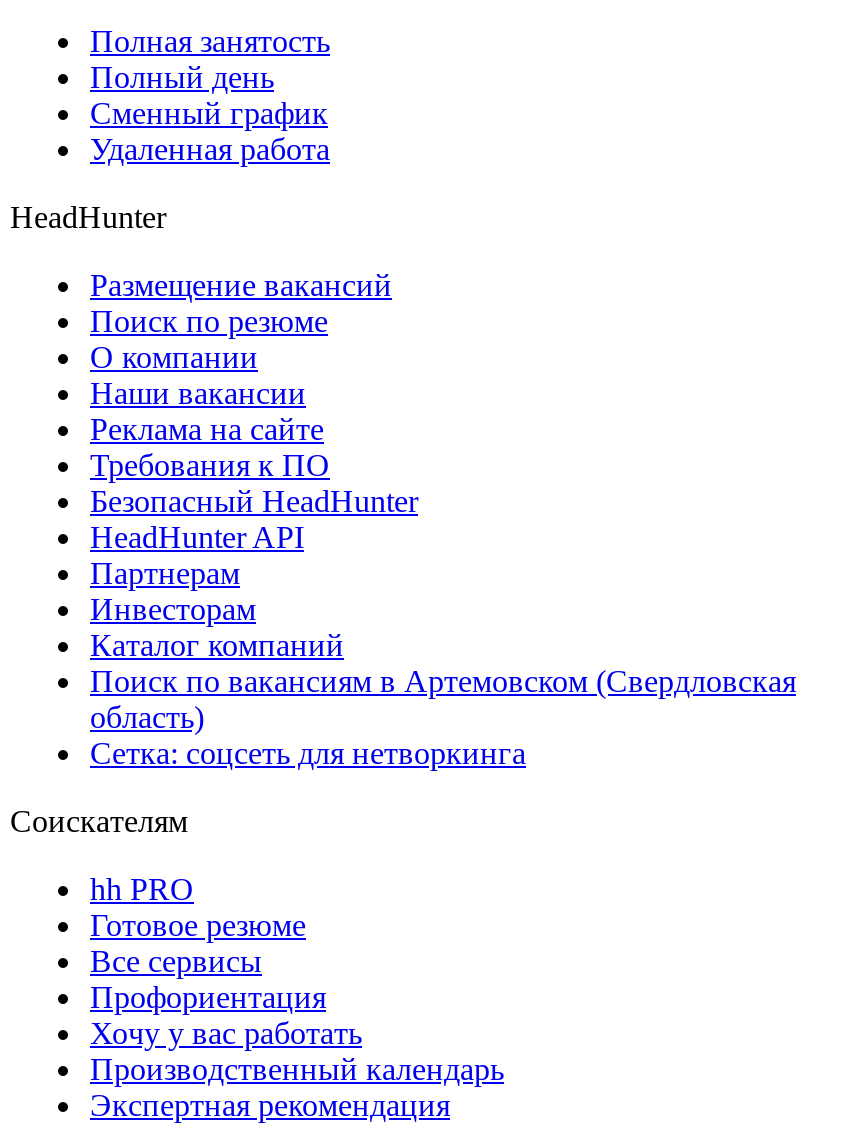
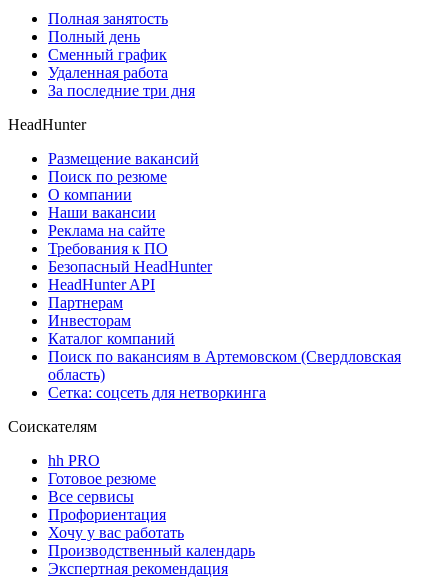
+ За последние три дня
